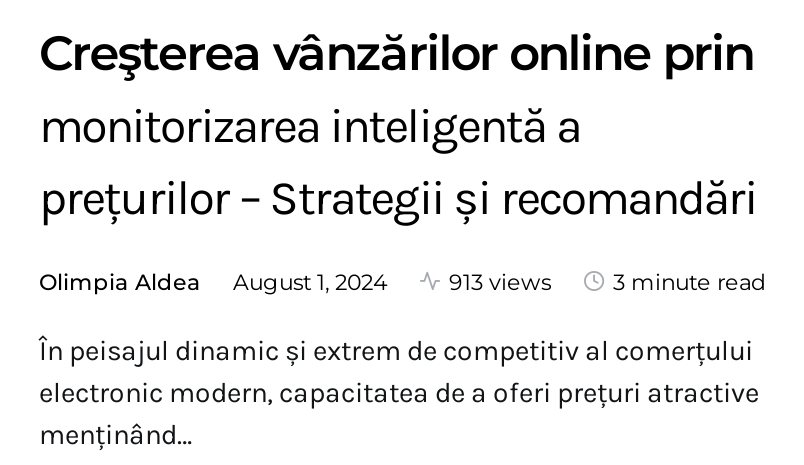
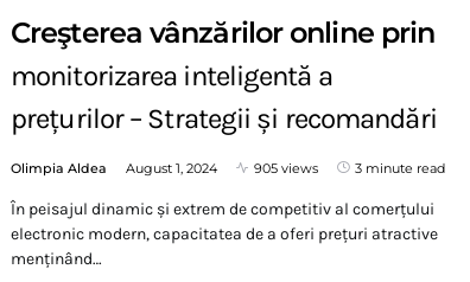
- 913 views
+ 905 views
